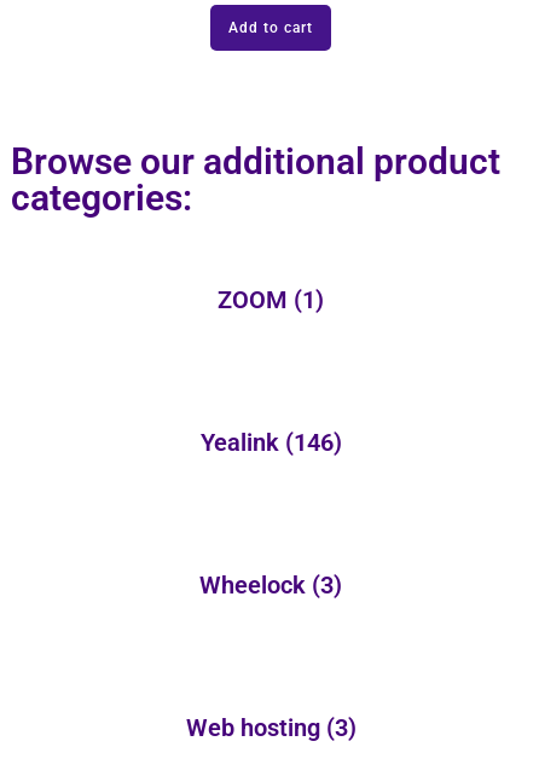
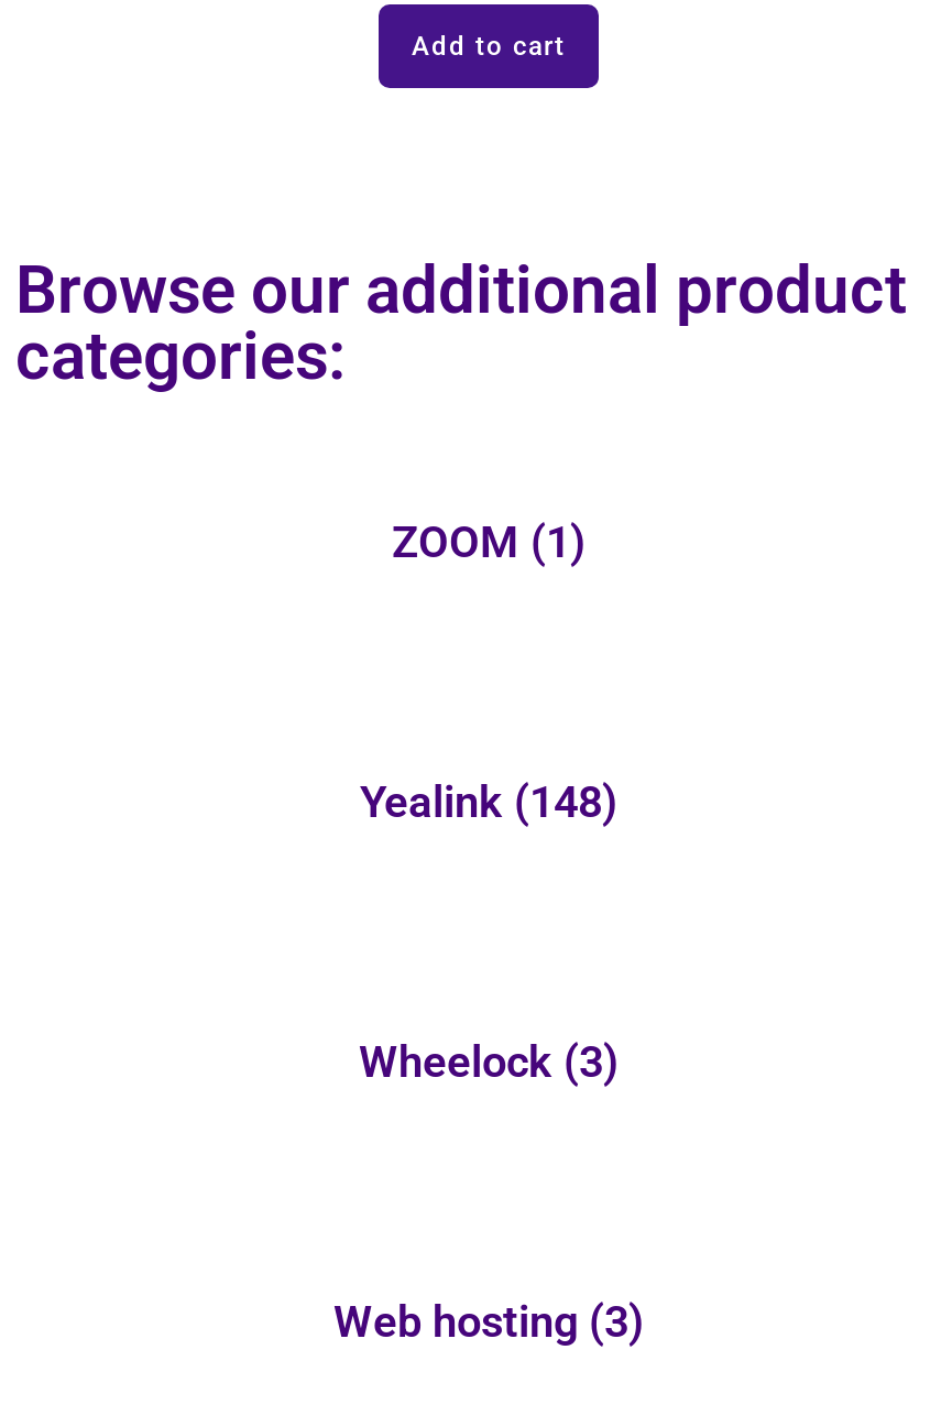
- Yealink (146)
+ Yealink (148)
